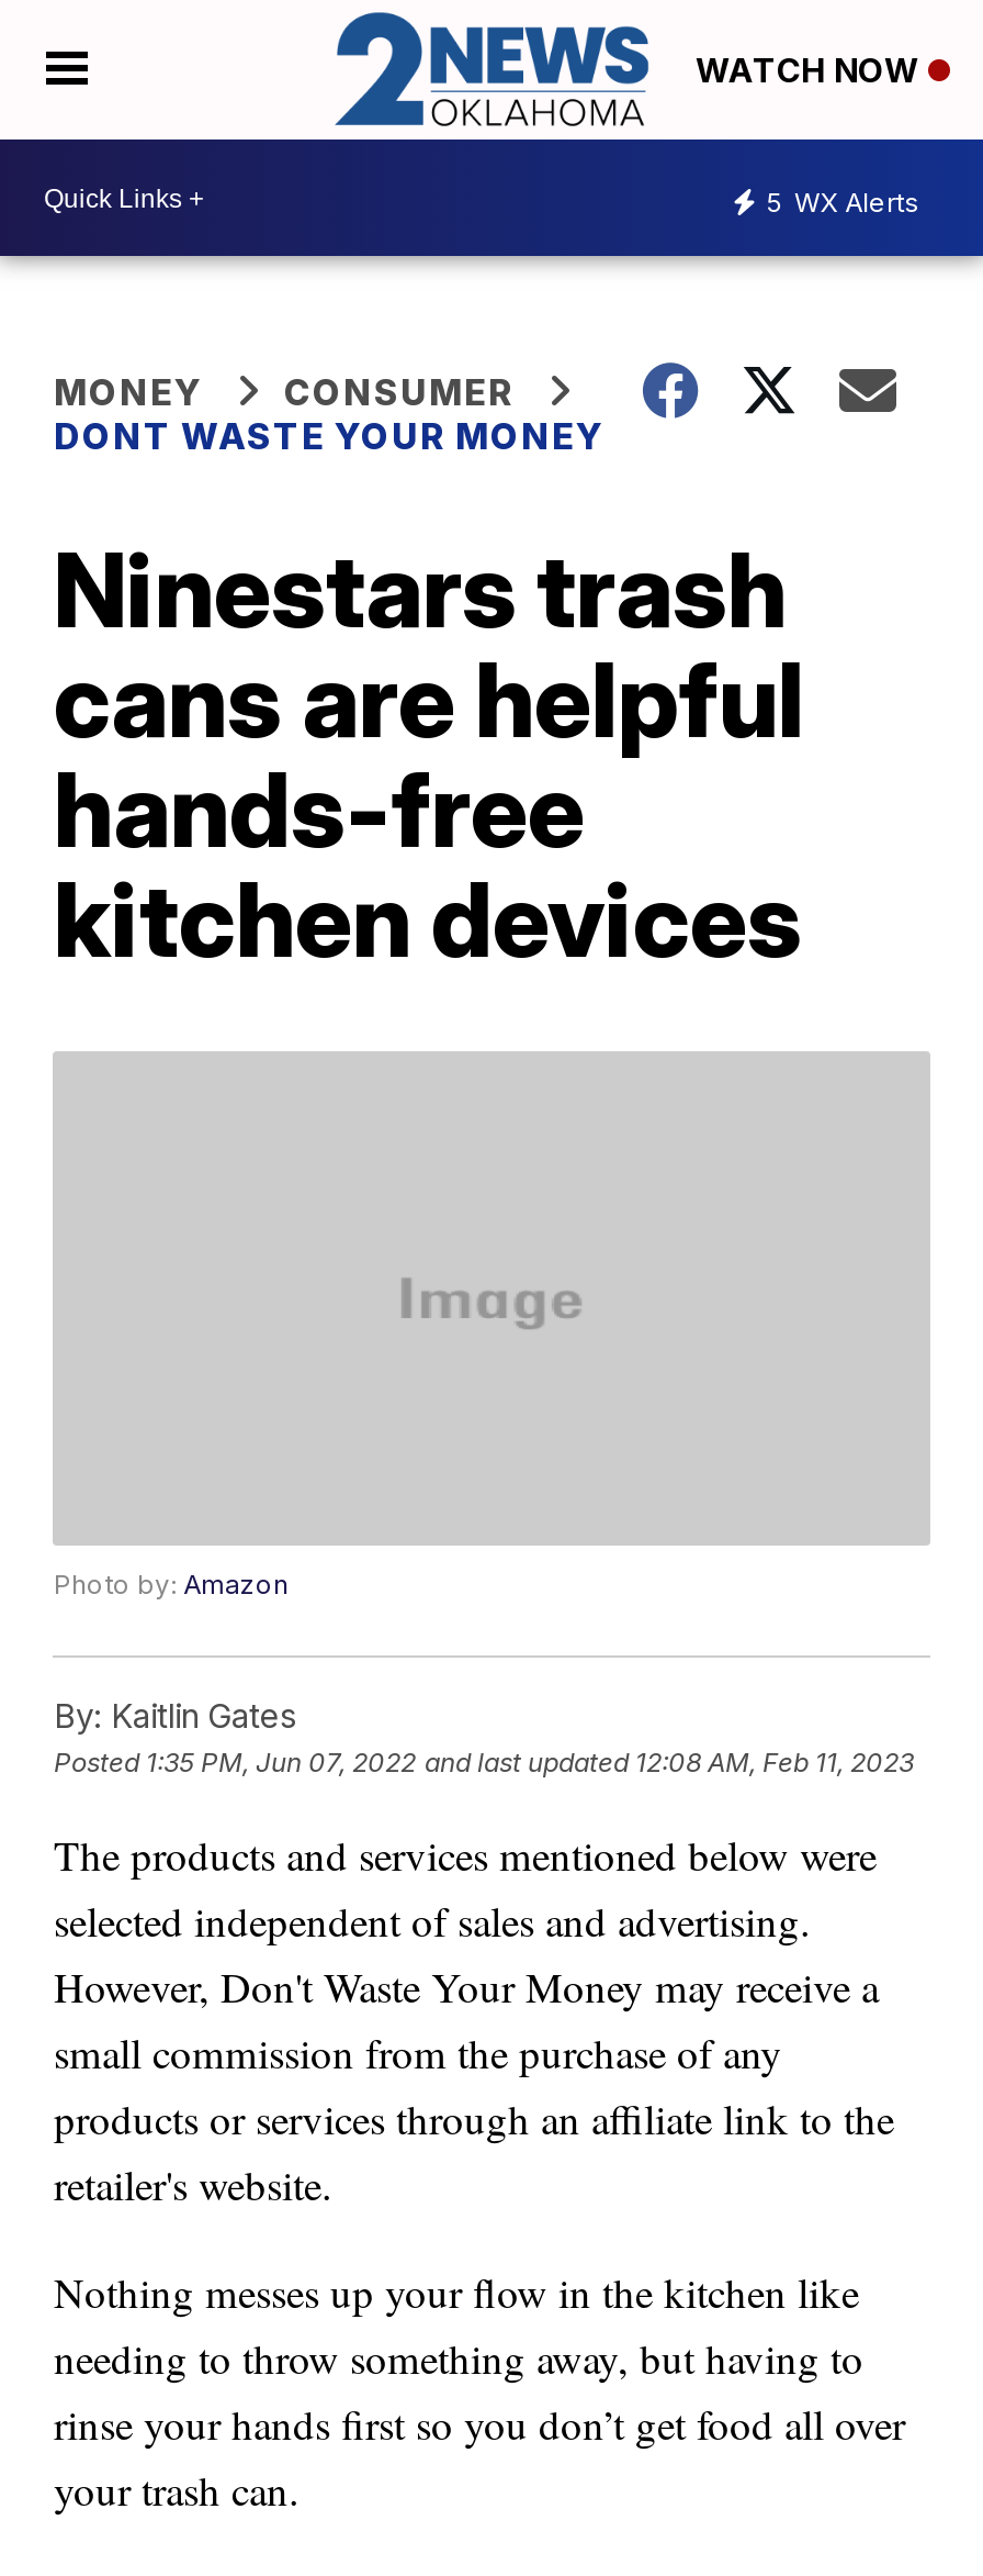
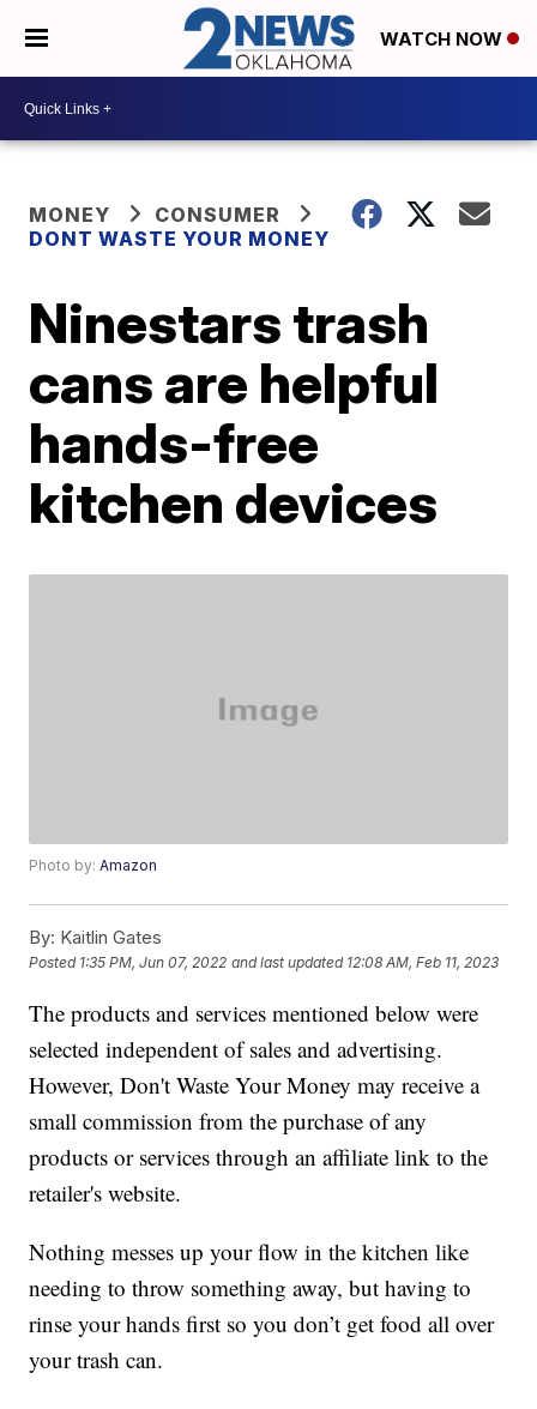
- 5 WX Alerts
